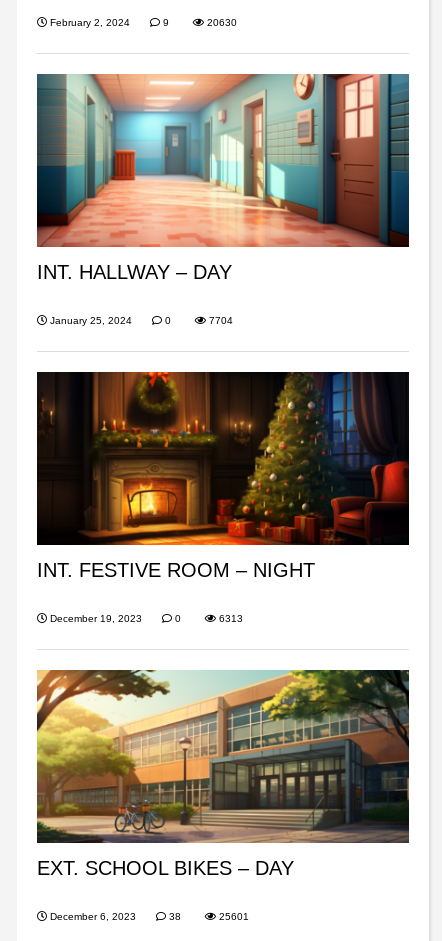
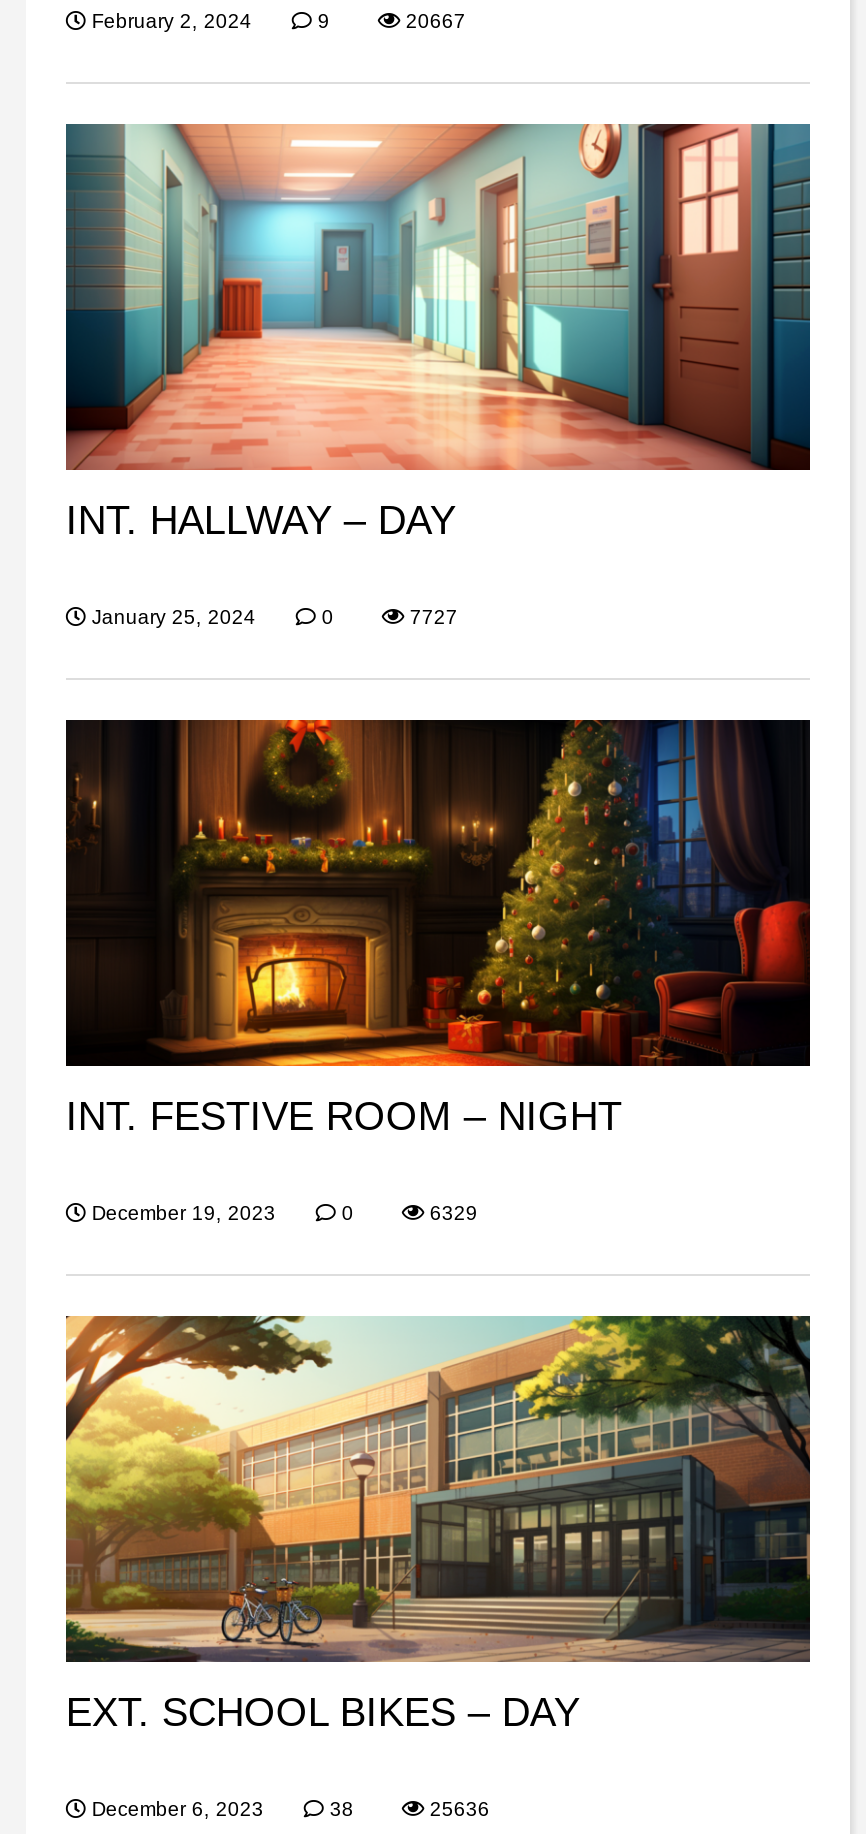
- 20630
+ 20667

- 7704
+ 7727

- 6313
+ 6329

- 25601
+ 25636
